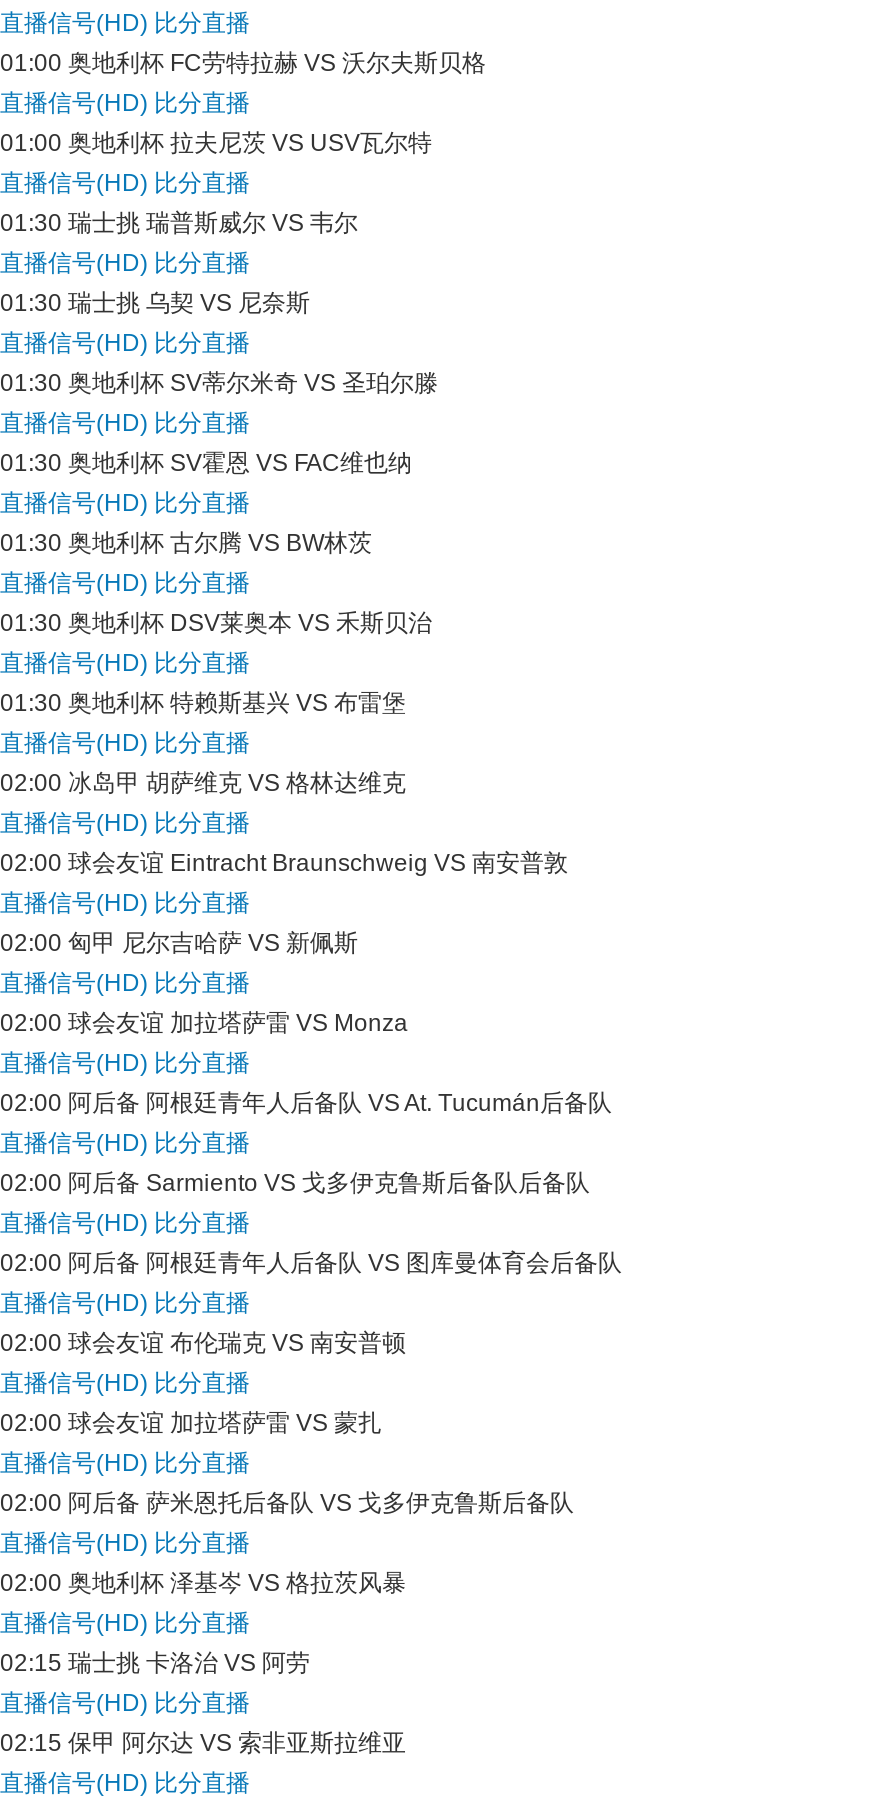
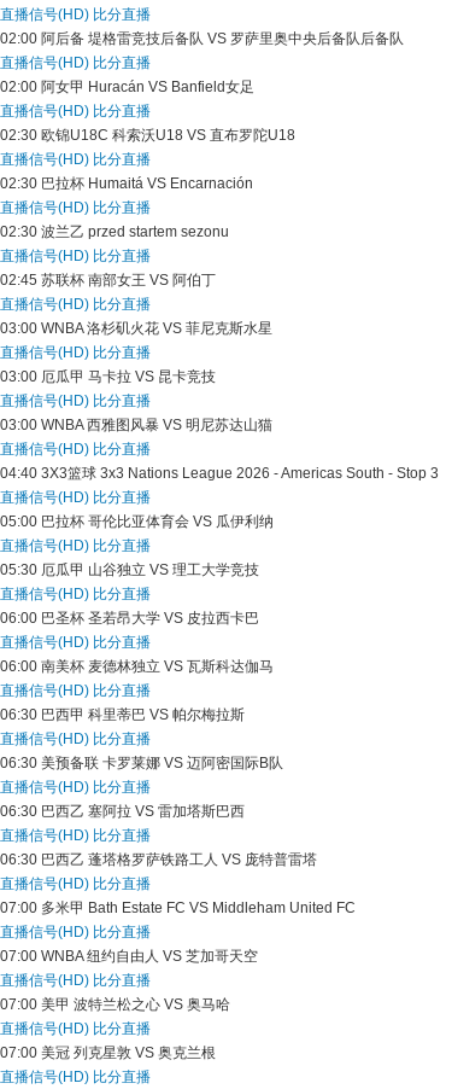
- 01:00 奥地利杯FC劳特拉赫 VS 沃尔夫斯贝格
+ 02:00 阿后备堤格雷竞技后备队 VS 罗萨里奥中央后备队后备队

- 01:00 奥地利杯拉夫尼茨 VS USV瓦尔特
+ 02:00 阿女甲Huracán VS Banfield女足

- 01:30 瑞士挑瑞普斯威尔 VS 韦尔
+ 02:30 欧锦U18C科索沃U18 VS 直布罗陀U18

- 01:30 瑞士挑乌契 VS 尼奈斯
+ 02:30 巴拉杯Humaitá VS Encarnación

- 01:30 奥地利杯SV蒂尔米奇 VS 圣珀尔滕
+ 02:30 波兰乙przed startem sezonu

- 01:30 奥地利杯SV霍恩 VS FAC维也纳
+ 02:45 苏联杯南部女王 VS 阿伯丁

- 01:30 奥地利杯古尔腾 VS BW林茨
+ 03:00 WNBA洛杉矶火花 VS 菲尼克斯水星

- 01:30 奥地利杯DSV莱奥本 VS 禾斯贝治
+ 03:00 厄瓜甲马卡拉 VS 昆卡竞技

- 01:30 奥地利杯特赖斯基兴 VS 布雷堡
+ 03:00 WNBA西雅图风暴 VS 明尼苏达山猫

- 02:00 冰岛甲胡萨维克 VS 格林达维克
+ 04:40 3X3篮球3x3 Nations League 2026 - Americas South - Stop 3

- 02:00 球会友谊Eintracht Braunschweig VS 南安普敦
+ 05:00 巴拉杯哥伦比亚体育会 VS 瓜伊利纳

- 02:00 匈甲尼尔吉哈萨 VS 新佩斯
+ 05:30 厄瓜甲山谷独立 VS 理工大学竞技

- 02:00 球会友谊加拉塔萨雷 VS Monza
+ 06:00 巴圣杯圣若昂大学 VS 皮拉西卡巴

- 02:00 阿后备阿根廷青年人后备队 VS At. Tucumán后备队
+ 06:00 南美杯麦德林独立 VS 瓦斯科达伽马

- 02:00 阿后备Sarmiento VS 戈多伊克鲁斯后备队后备队
+ 06:30 巴西甲科里蒂巴 VS 帕尔梅拉斯

- 02:00 阿后备阿根廷青年人后备队 VS 图库曼体育会后备队
+ 06:30 美预备联卡罗莱娜 VS 迈阿密国际B队

- 02:00 球会友谊布伦瑞克 VS 南安普顿
+ 06:30 巴西乙塞阿拉 VS 雷加塔斯巴西

- 02:00 球会友谊加拉塔萨雷 VS 蒙扎
+ 06:30 巴西乙蓬塔格罗萨铁路工人 VS 庞特普雷塔

- 02:00 阿后备萨米恩托后备队 VS 戈多伊克鲁斯后备队
+ 07:00 多米甲Bath Estate FC VS Middleham United FC

- 02:00 奥地利杯泽基岑 VS 格拉茨风暴
+ 07:00 WNBA纽约自由人 VS 芝加哥天空

- 02:15 瑞士挑卡洛治 VS 阿劳
+ 07:00 美甲波特兰松之心 VS 奥马哈

- 02:15 保甲阿尔达 VS 索非亚斯拉维亚
+ 07:00 美冠列克星敦 VS 奥克兰根
